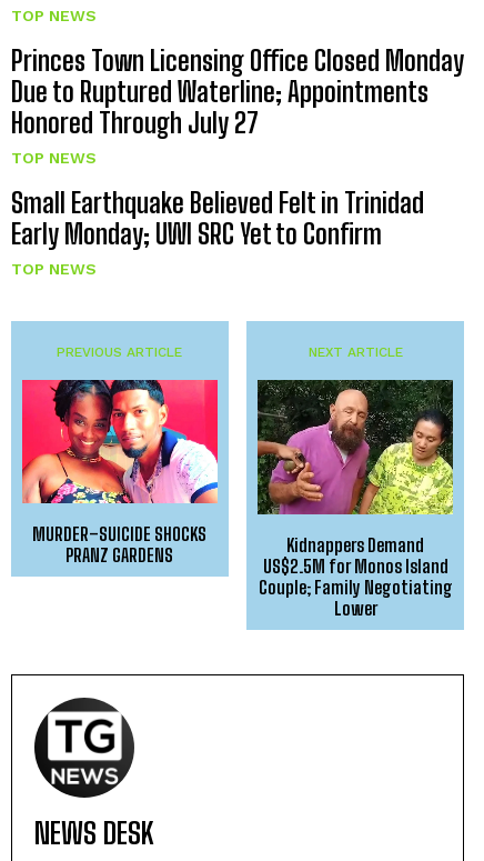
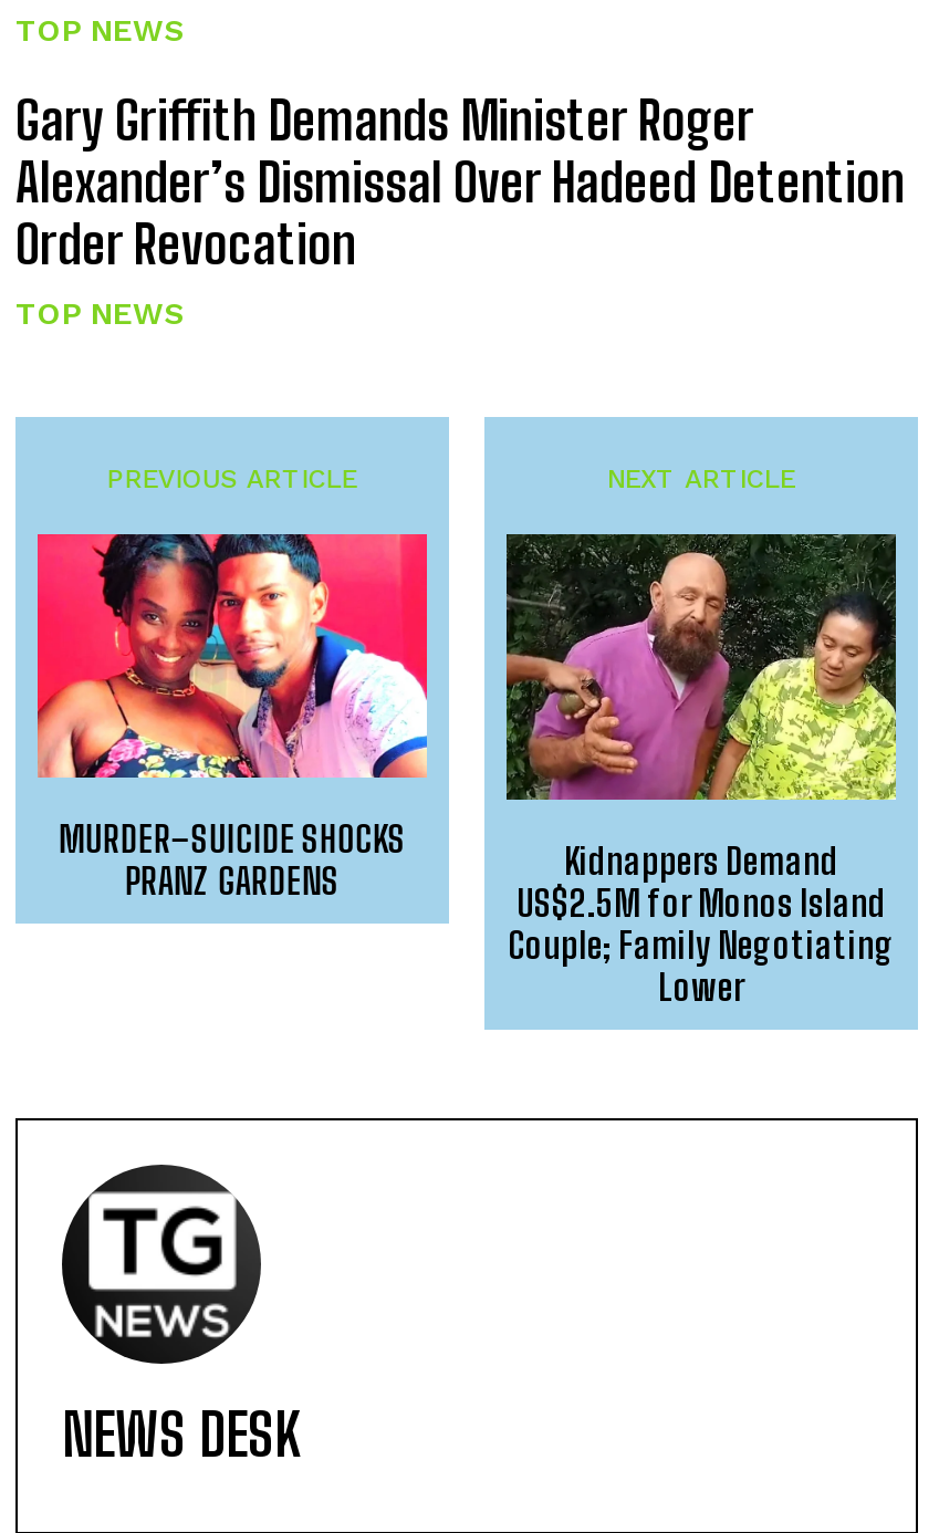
- Princes Town Licensing Office Closed Monday
- Due to Ruptured Waterline; Appointments
- Honored Through July 27
- TOP NEWS
- Small Earthquake Believed Felt in Trinidad
- Early Monday; UWI SRC Yet to Confirm
+ Gary Griffith Demands Minister Roger
+ Alexander’s Dismissal Over Hadeed Detention
+ Order Revocation
